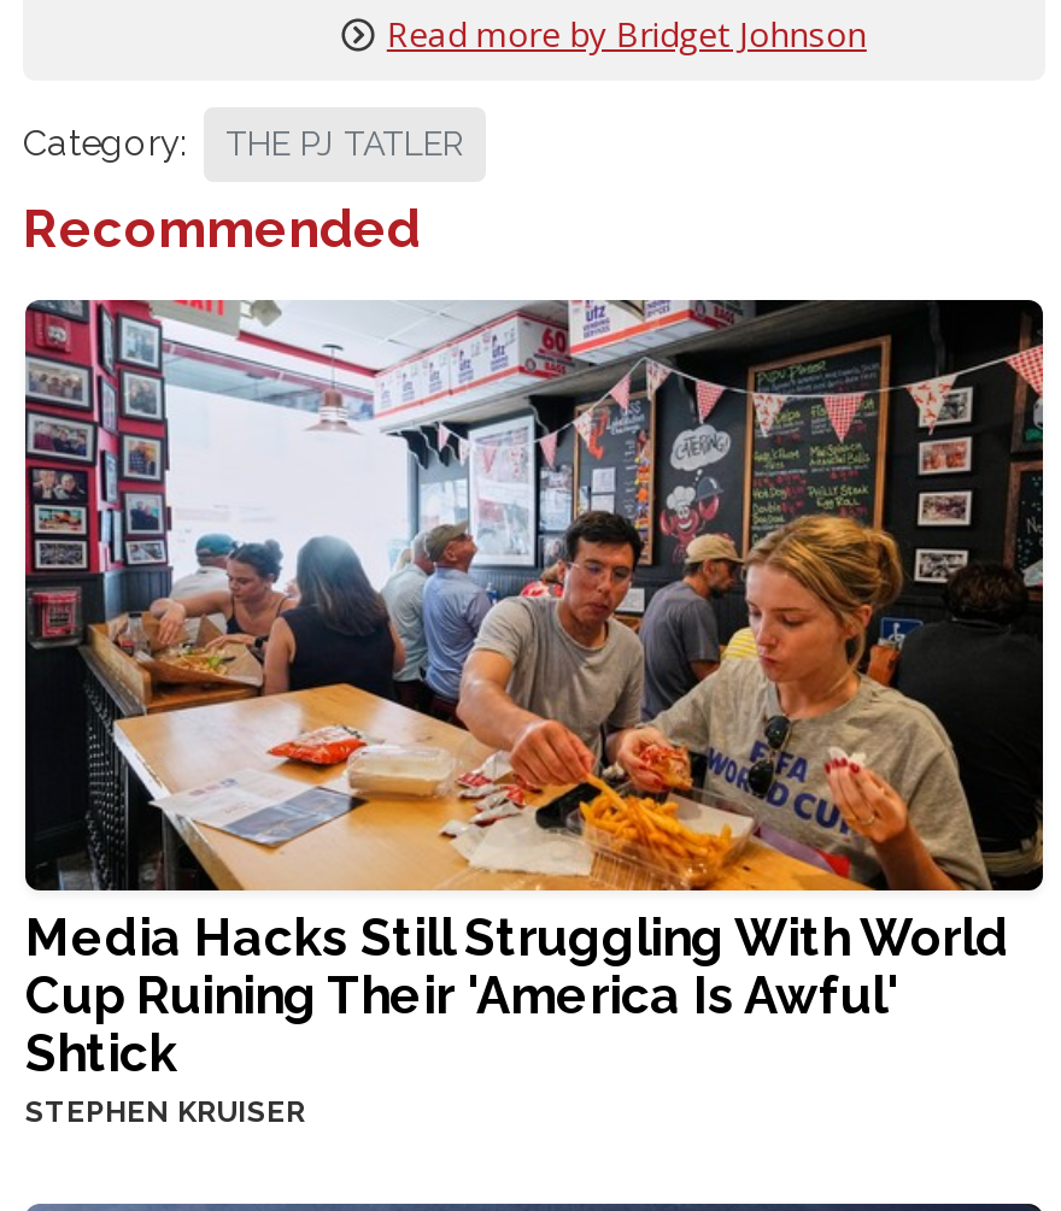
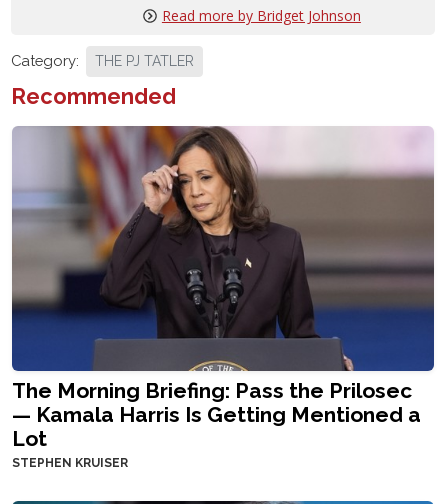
- [image]
- Media Hacks Still Struggling With World
- Cup Ruining Their 'America Is Awful'
- Shtick
+ [image]
+ The Morning Briefing: Pass the Prilosec
+ — Kamala Harris Is Getting Mentioned a
+ Lot
